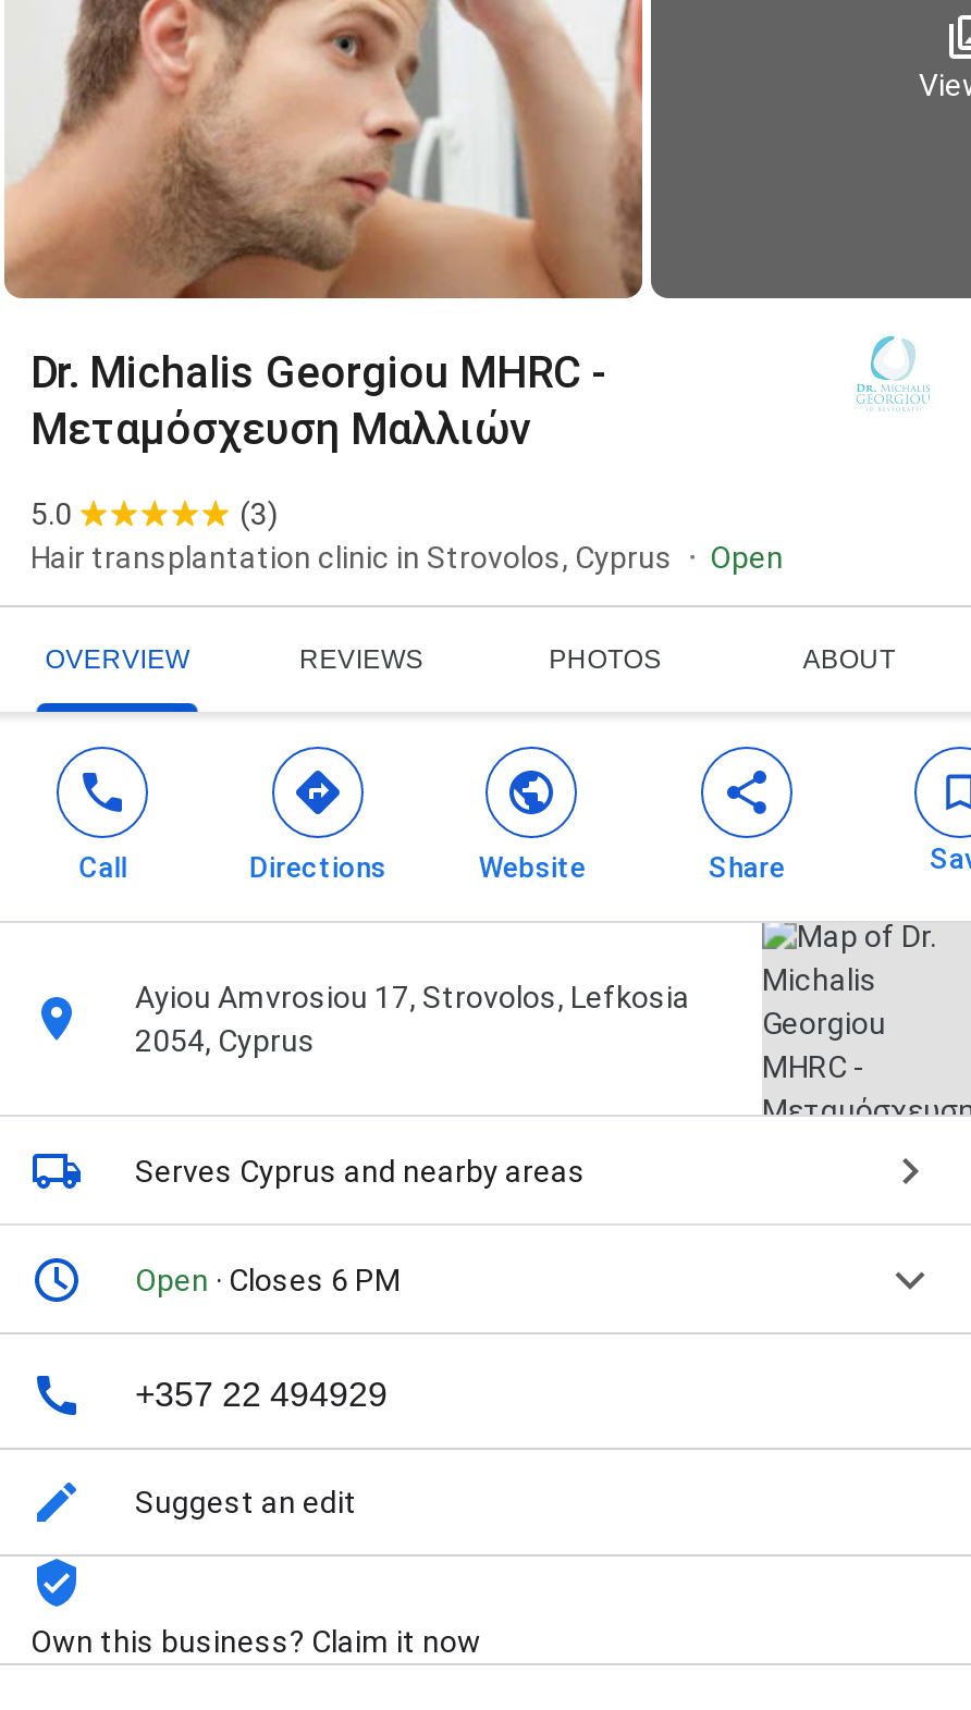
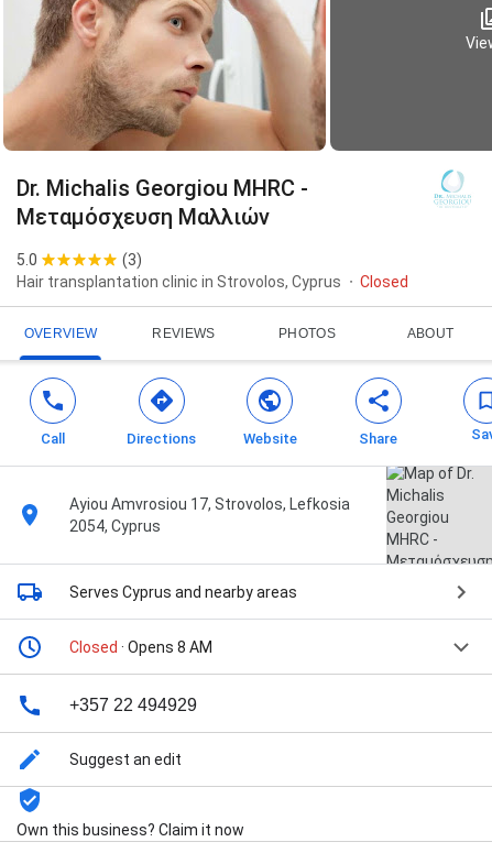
- Open
+ Closed

- Open · Closes 6 PM
+ Closed · Opens 8 AM
